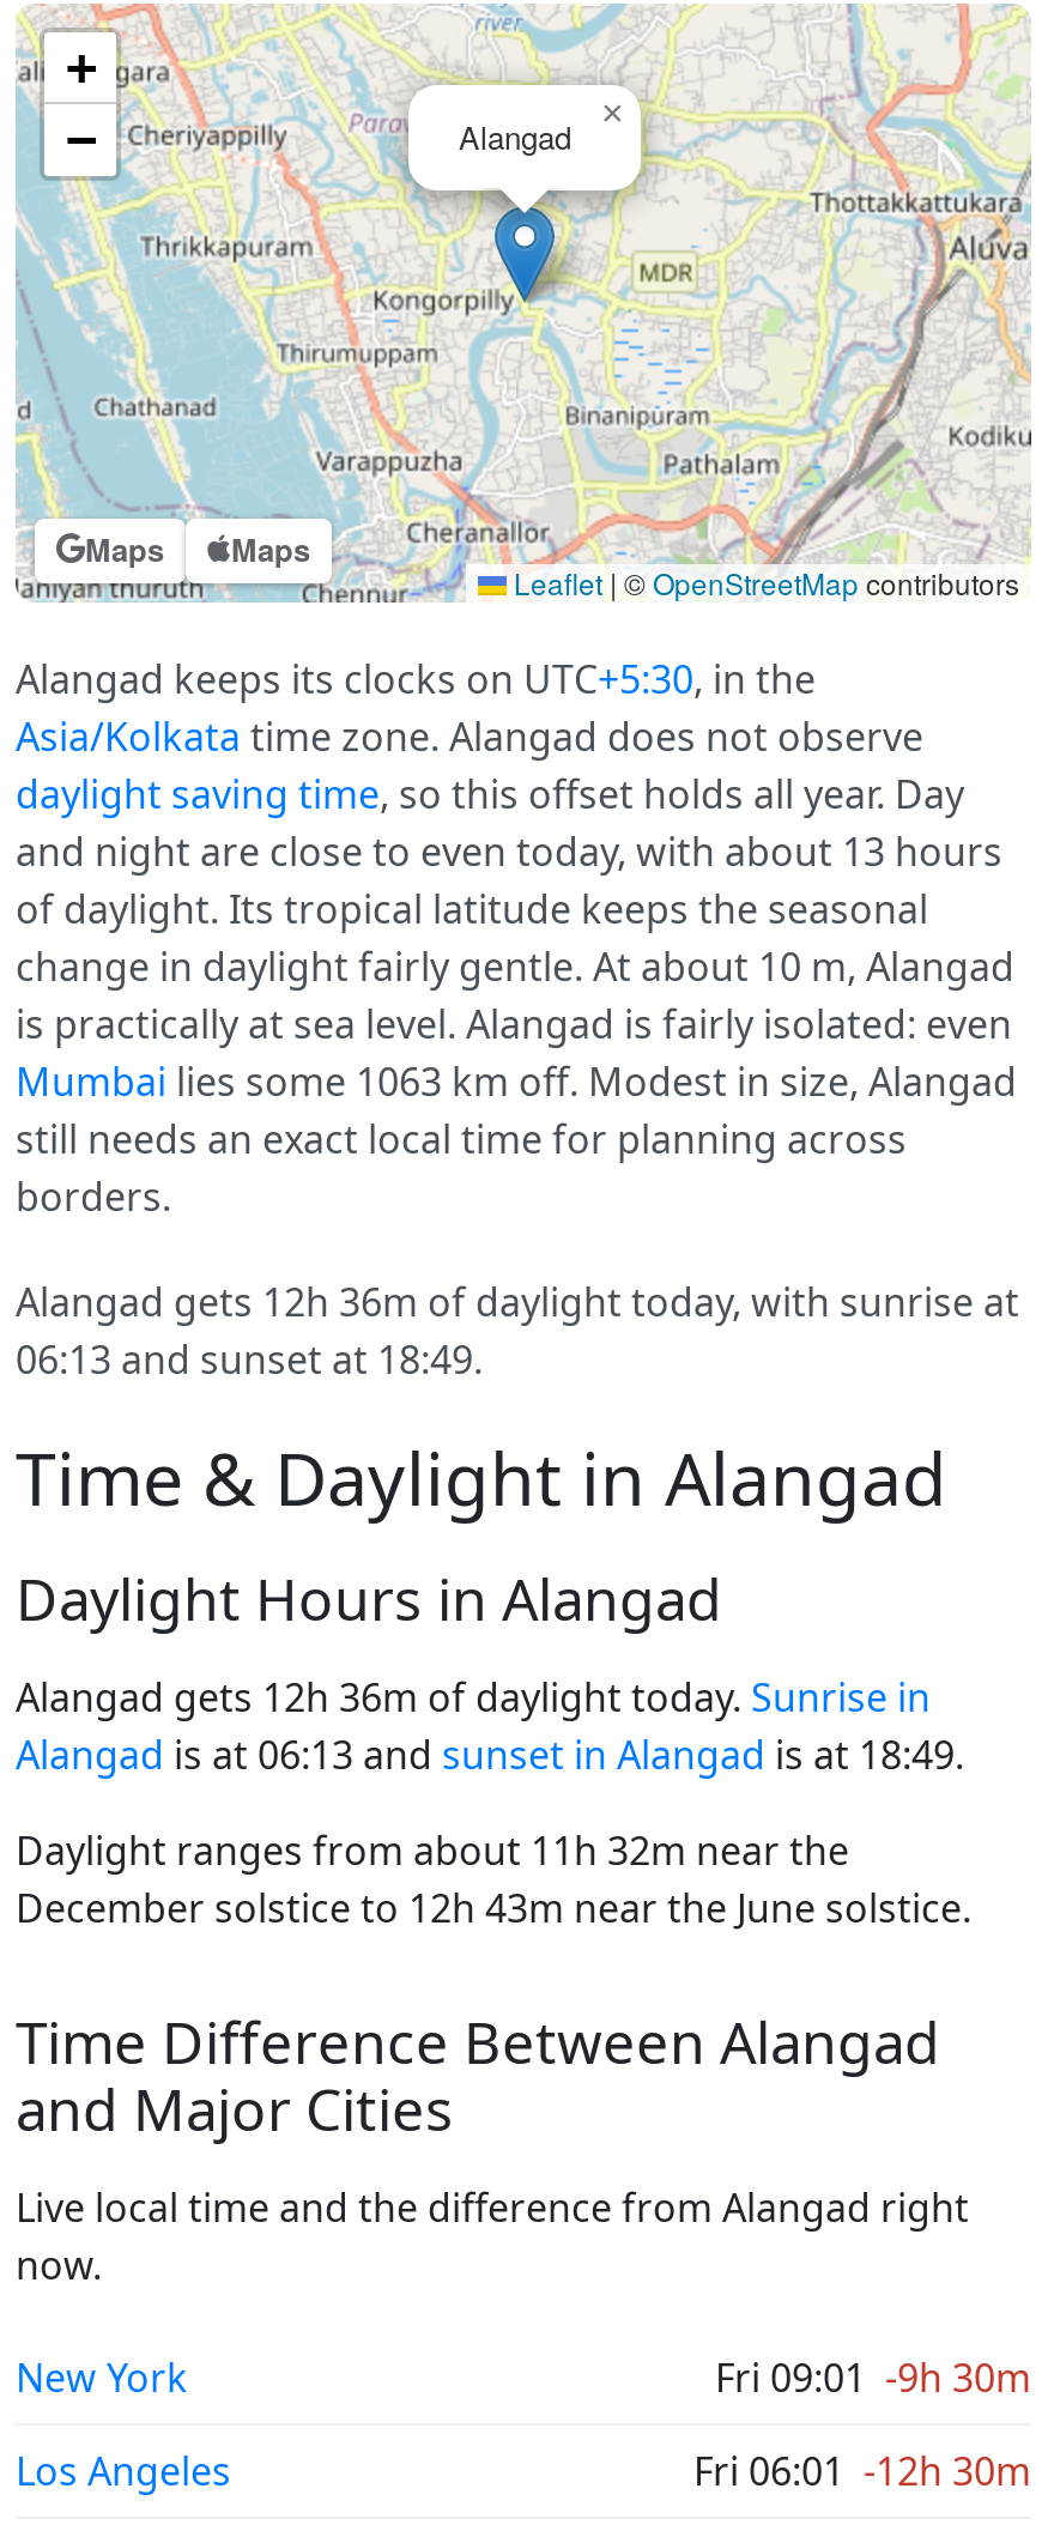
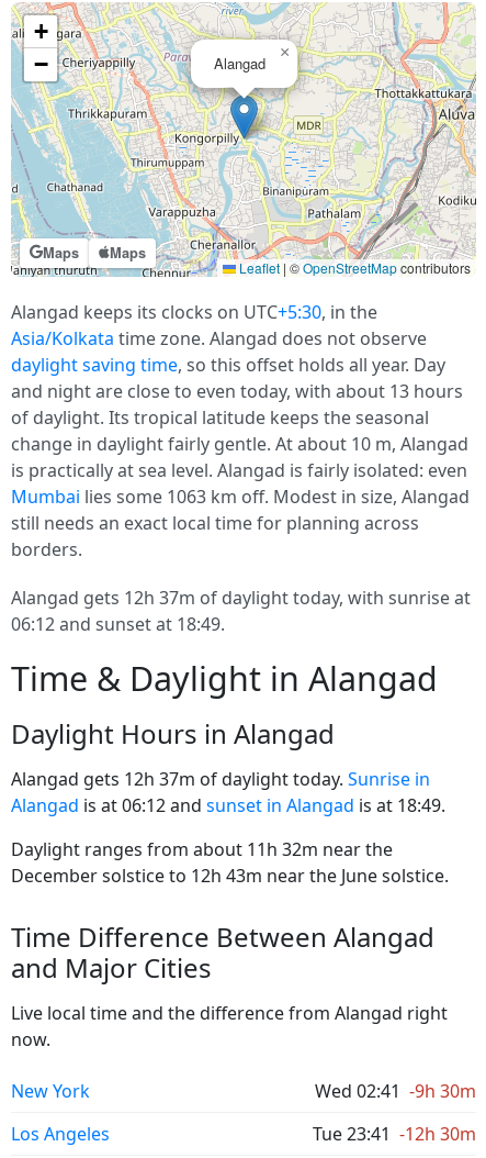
- Alangad gets 12h 36m of daylight today, with sunrise at
+ Alangad gets 12h 37m of daylight today, with sunrise at

- 06:13 and sunset at 18:49.
+ 06:12 and sunset at 18:49.

- Alangad gets 12h 36m of daylight today. Sunrise in
+ Alangad gets 12h 37m of daylight today. Sunrise in

- Alangad is at 06:13 and sunset in Alangad is at 18:49.
+ Alangad is at 06:12 and sunset in Alangad is at 18:49.

- Fri 09:01 -9h 30m
+ Wed 02:41 -9h 30m

- Fri 06:01 -12h 30m
+ Tue 23:41 -12h 30m
